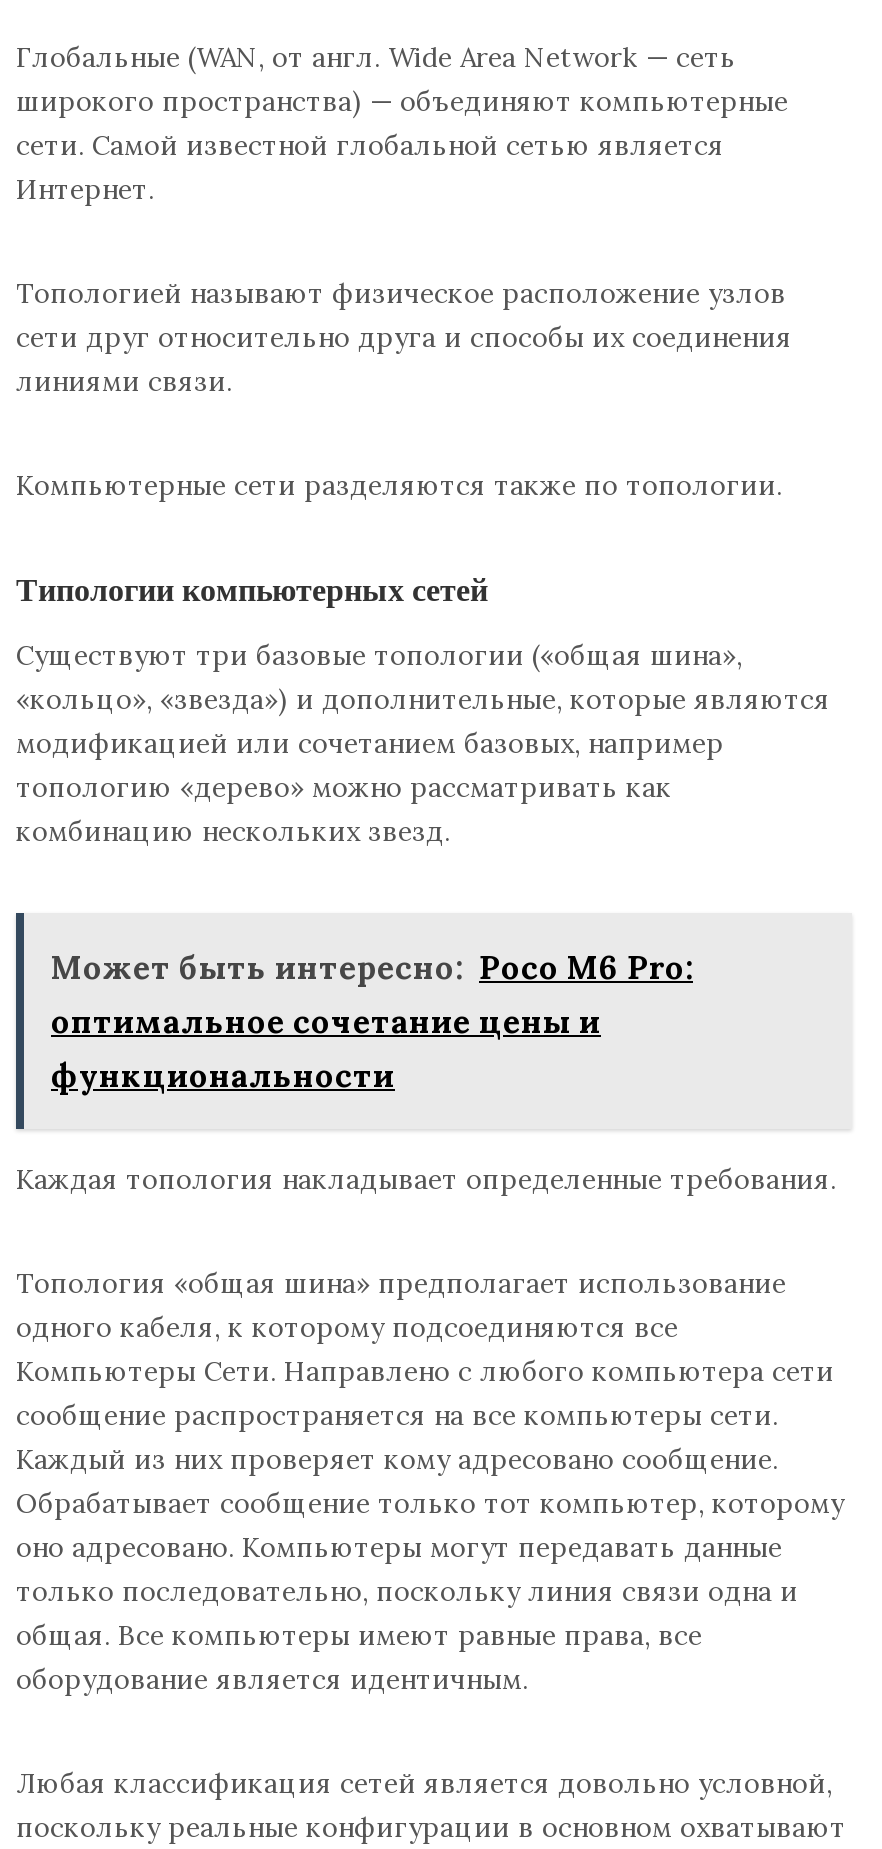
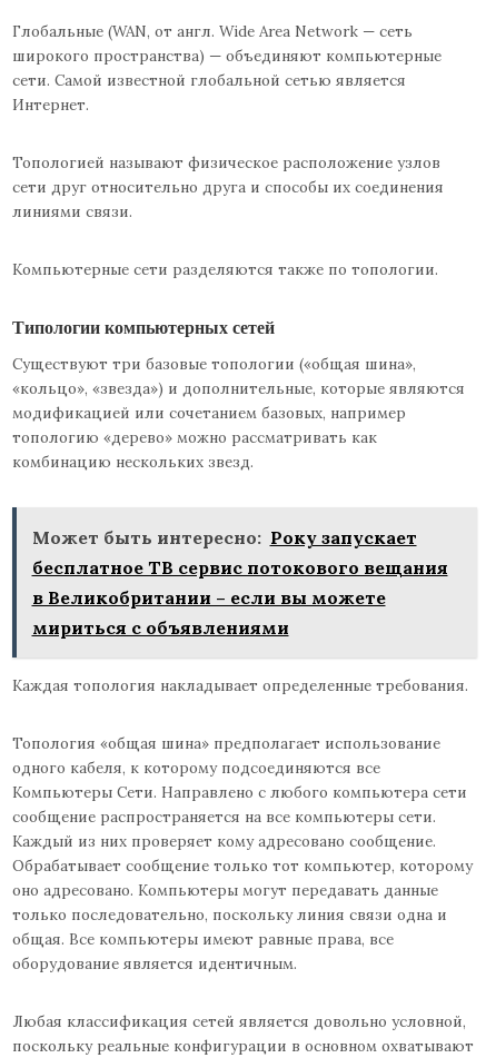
- Может быть интересно: Poco M6 Pro:
- оптимальное сочетание цены и
- функциональности
+ Может быть интересно: Року запускает
+ бесплатное ТВ сервис потокового вещания
+ в Великобритании – если вы можете
+ мириться с объявлениями
